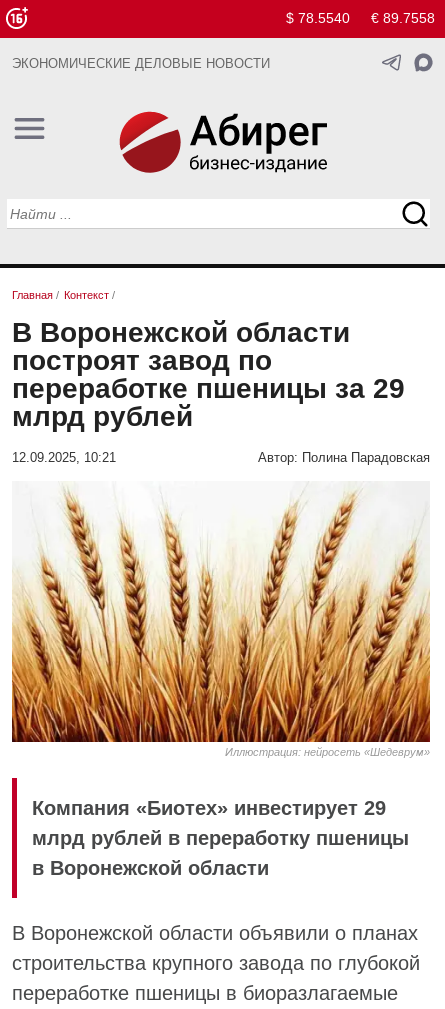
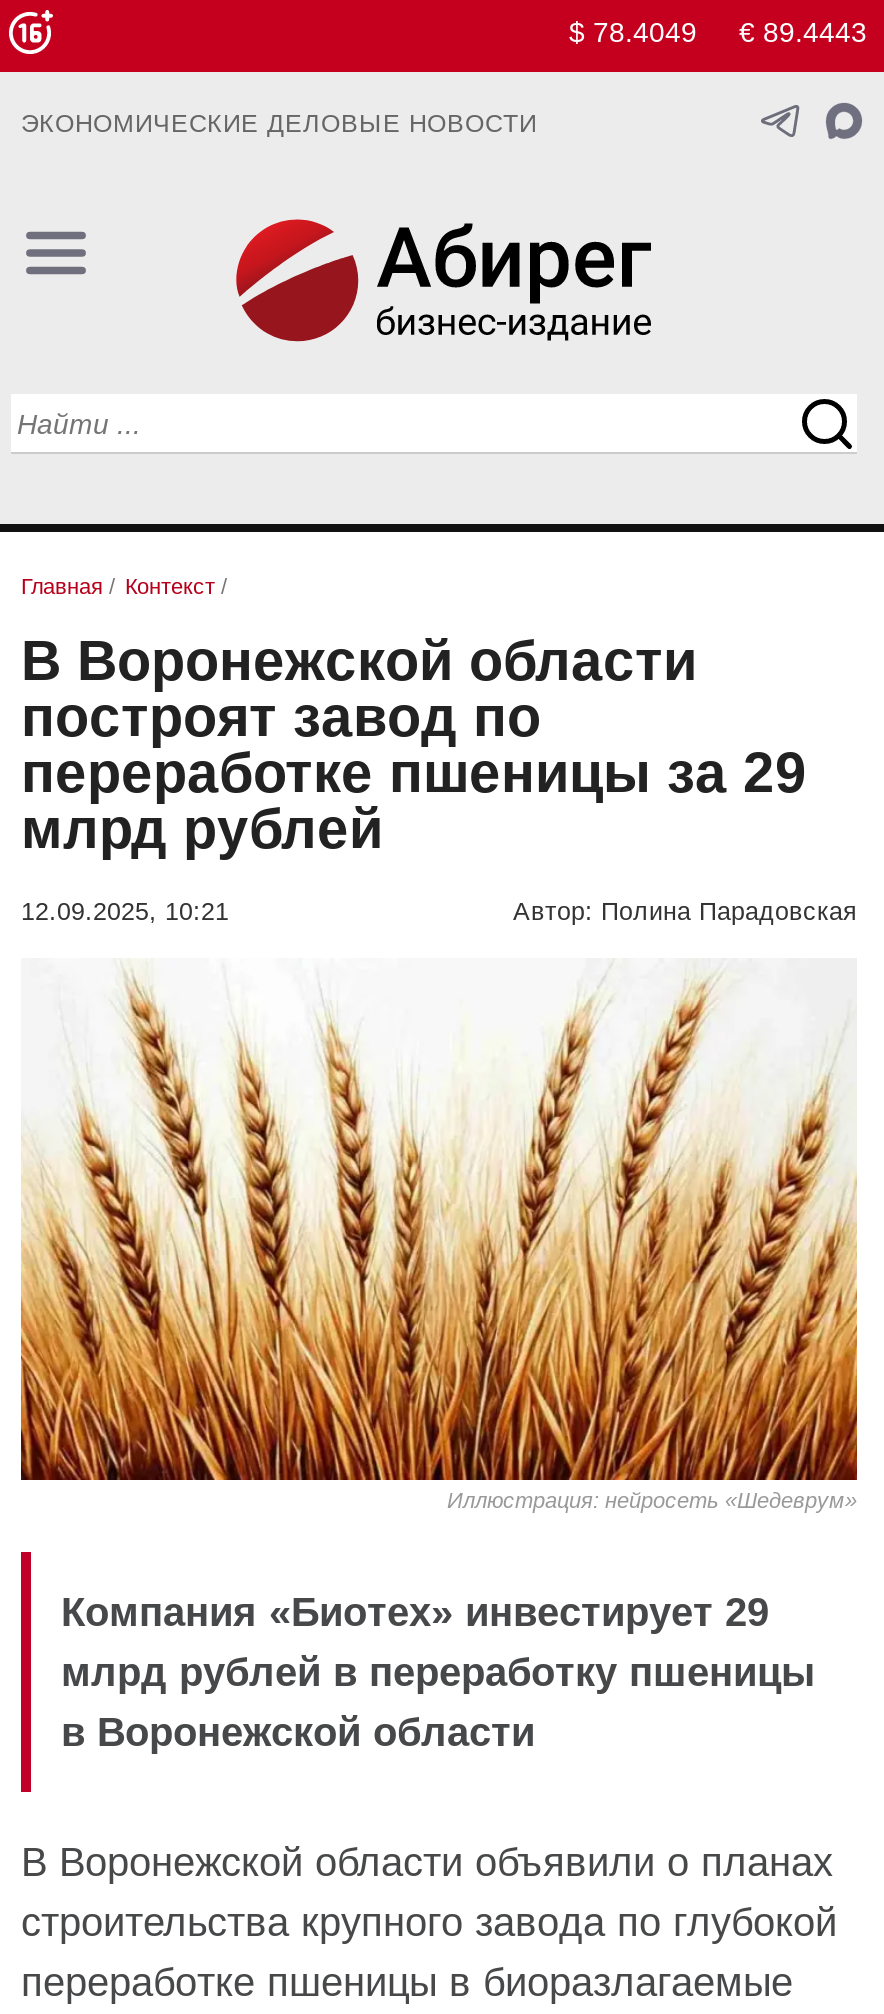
- $ 78.5540
+ $ 78.4049

- € 89.7558
+ € 89.4443
